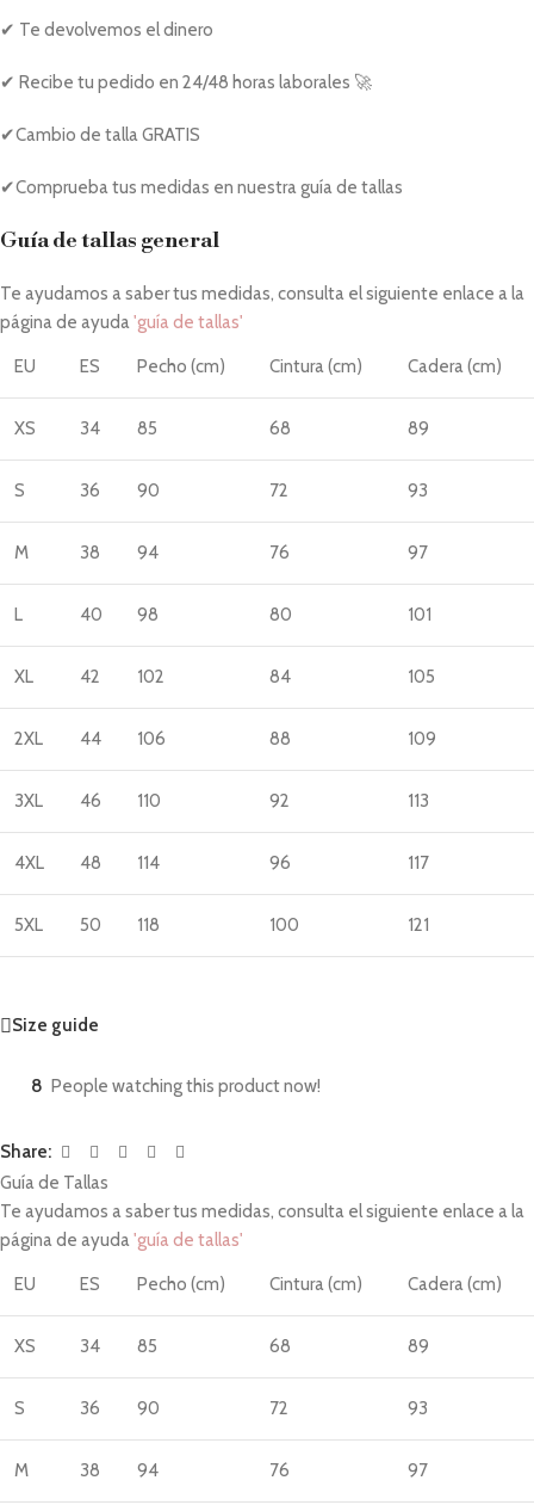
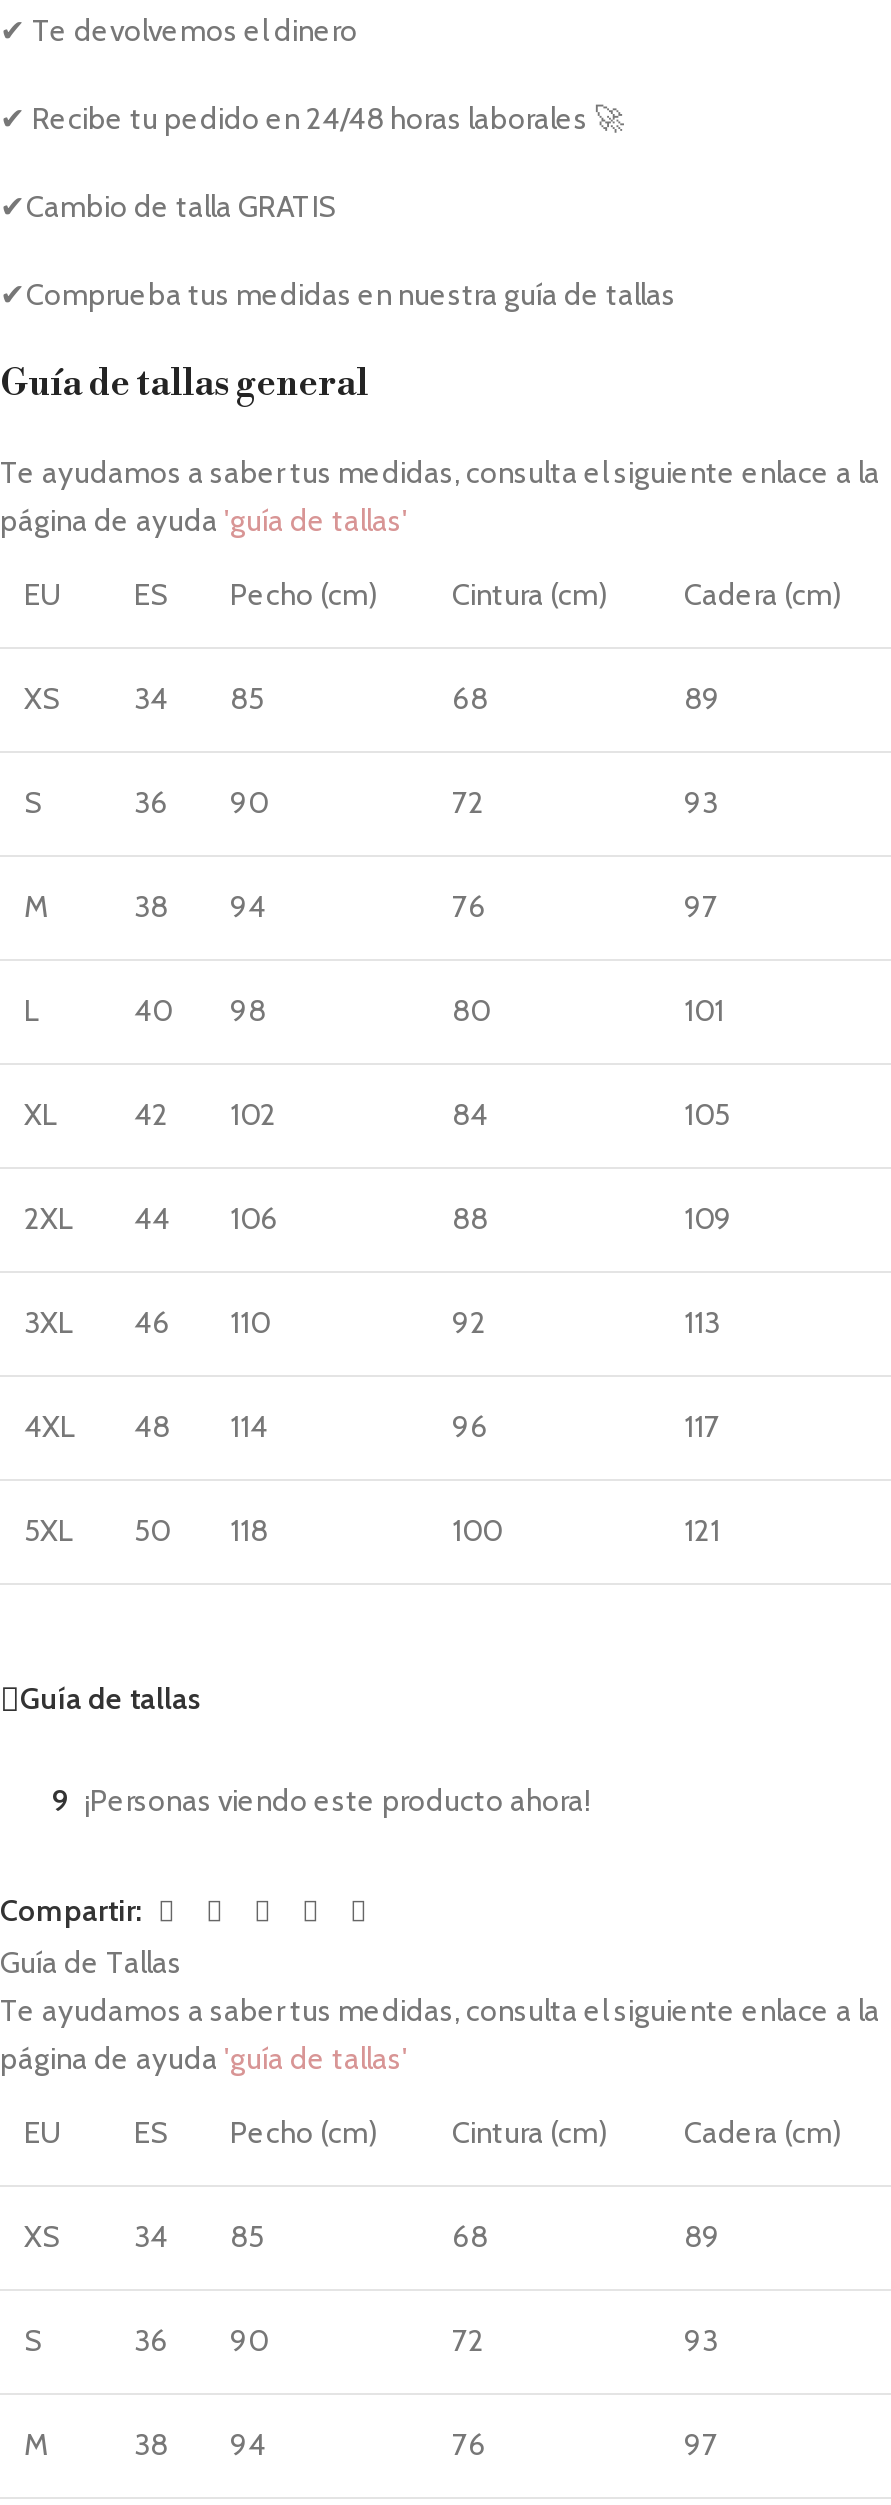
- Size guide
+ Guía de tallas

- 8 People watching this product now!
+ 9 ¡Personas viendo este producto ahora!

- Share:
+ Compartir:
